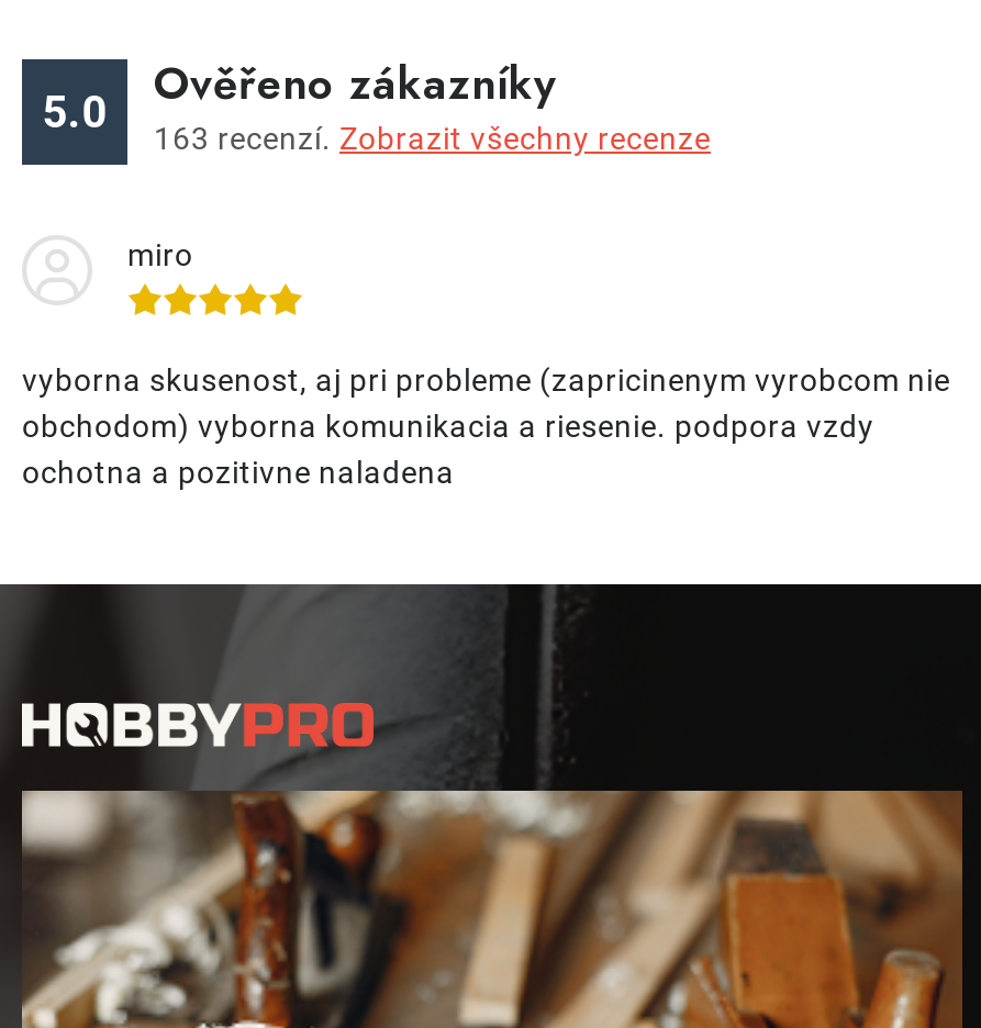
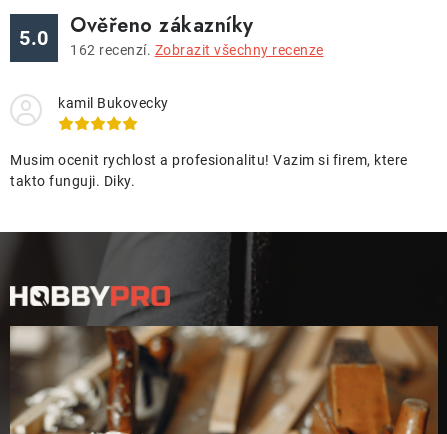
- 163 recenzí. Zobrazit všechny recenze
+ 162 recenzí. Zobrazit všechny recenze

- miro
+ kamil Bukovecky

- vyborna skusenost, aj pri probleme (zapricinenym vyrobcom nie
- obchodom) vyborna komunikacia a riesenie. podpora vzdy
- ochotna a pozitivne naladena
+ Musim ocenit rychlost a profesionalitu! Vazim si firem, ktere
+ takto funguji. Diky.
